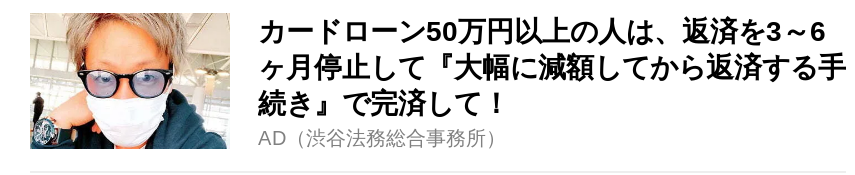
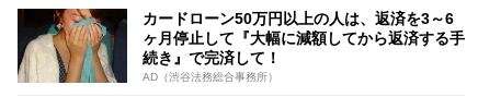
- [image]
+ [image]
